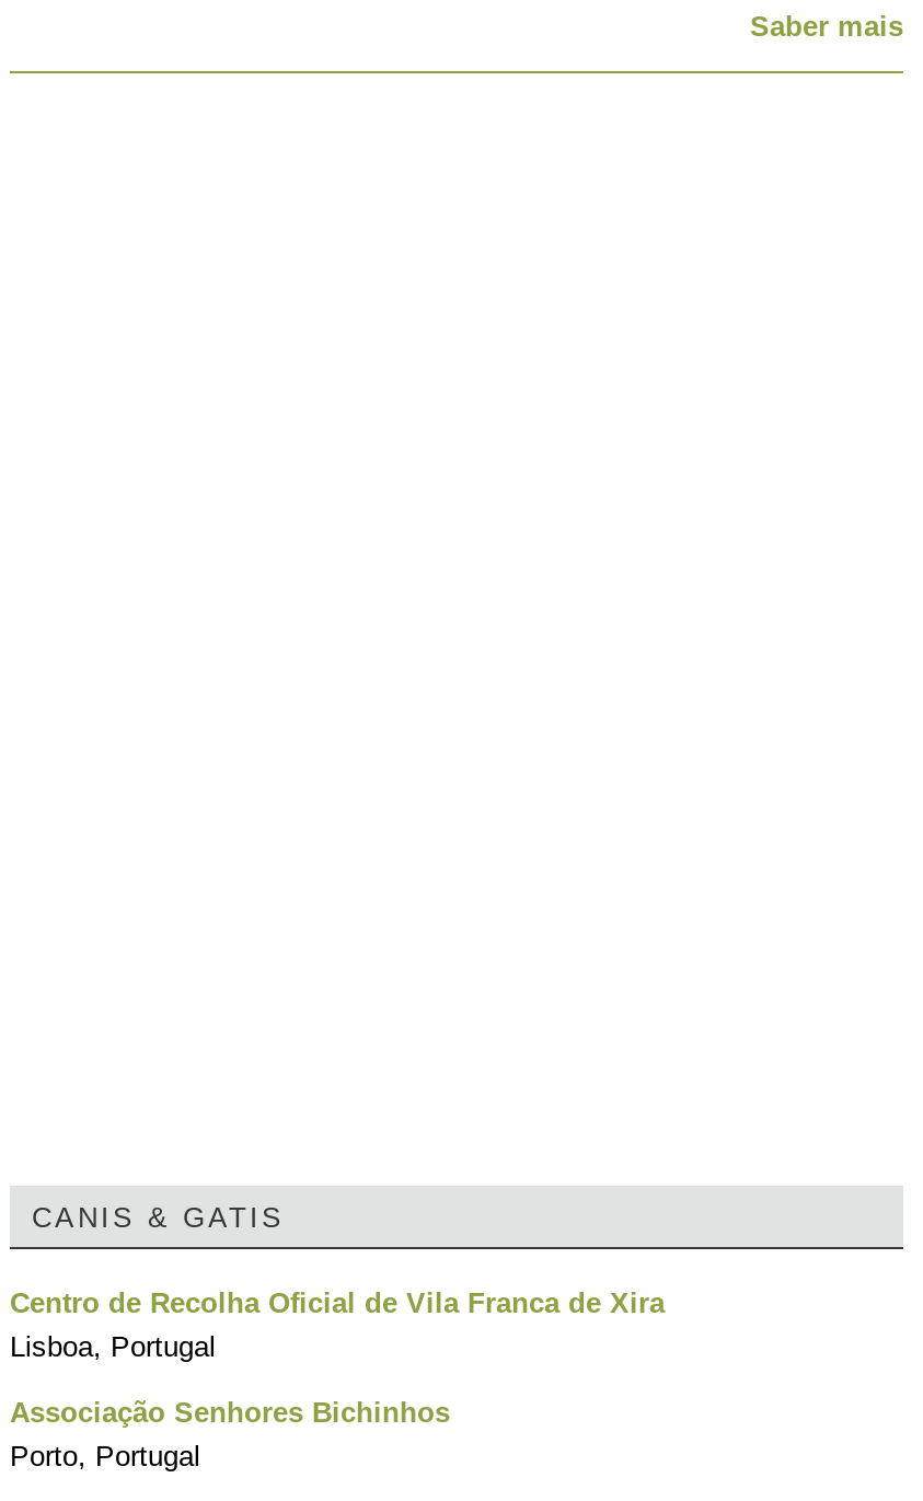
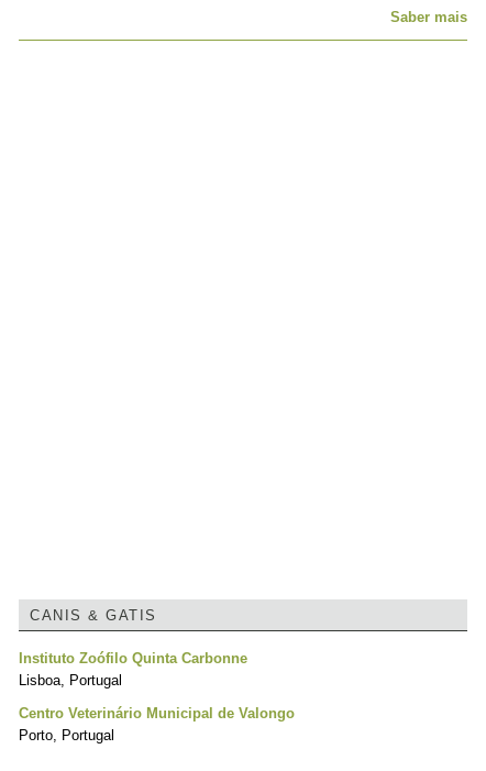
- Centro de Recolha Oficial de Vila Franca de Xira
+ Instituto Zoófilo Quinta Carbonne

- Associação Senhores Bichinhos
+ Centro Veterinário Municipal de Valongo
